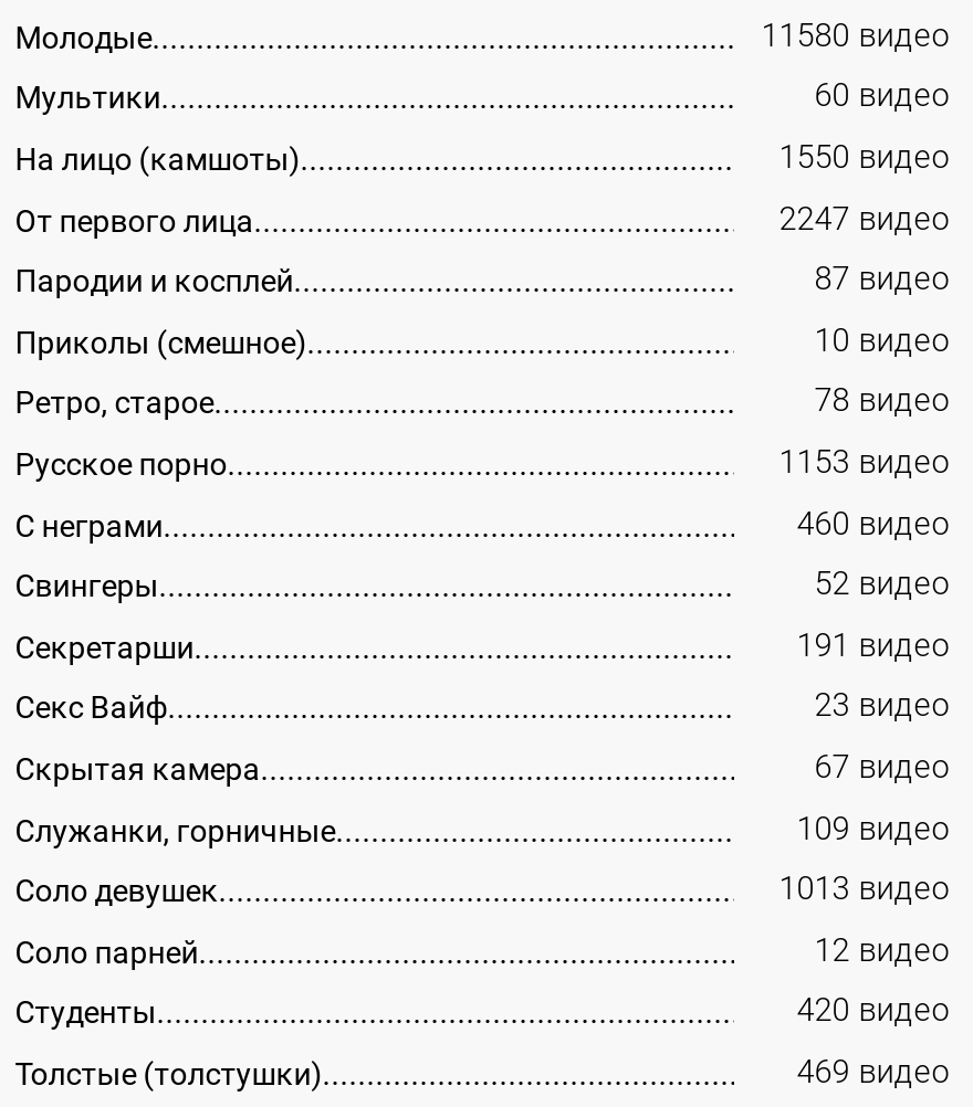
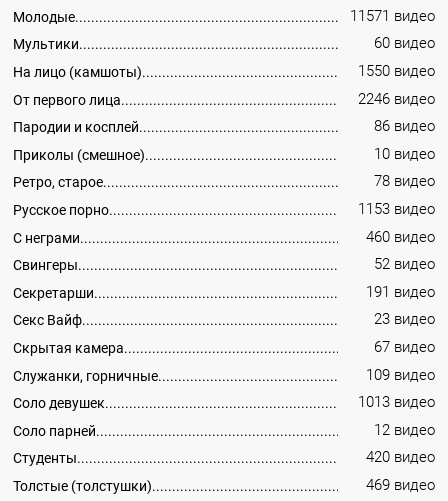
- 11580 видео
+ 11571 видео

- 2247 видео
+ 2246 видео

- 87 видео
+ 86 видео
